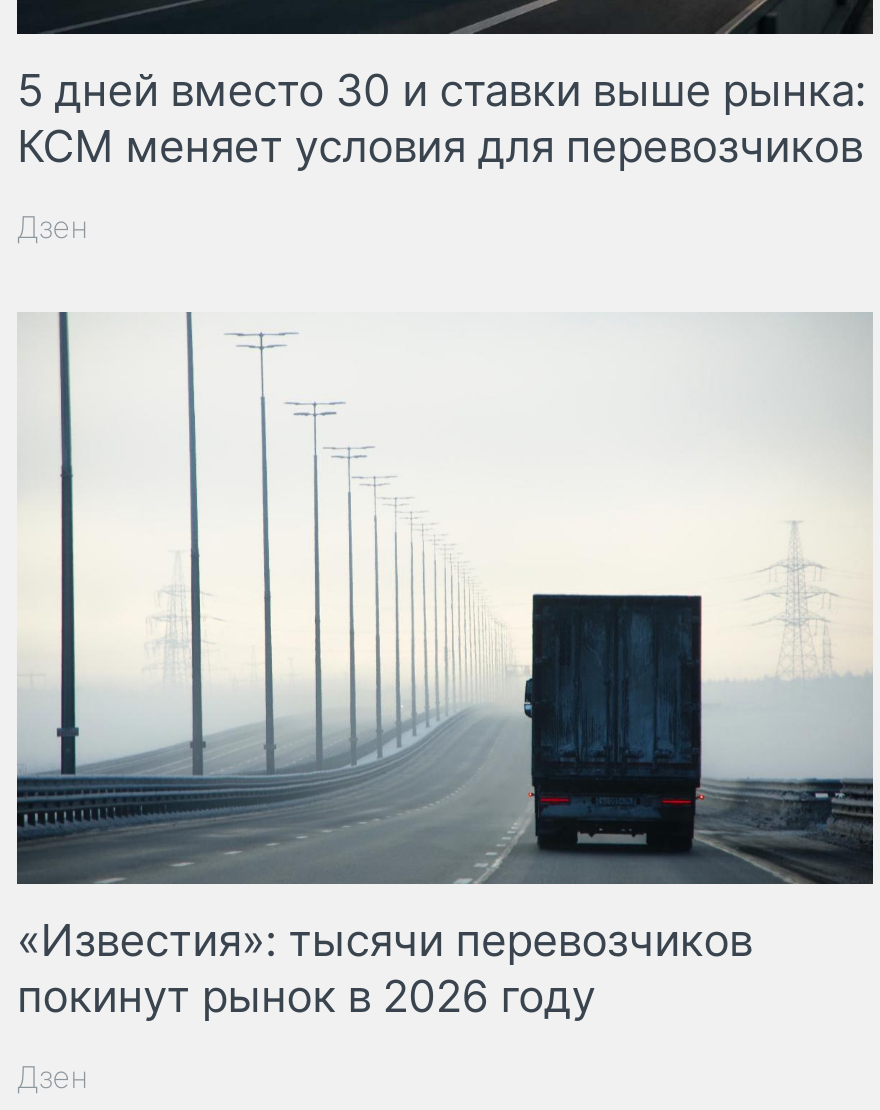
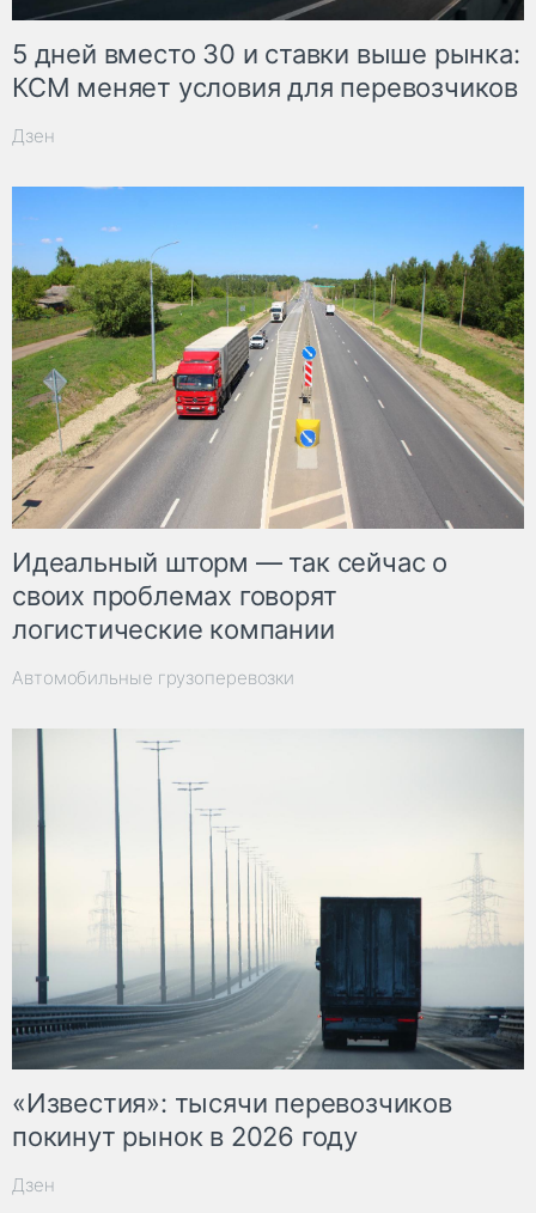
+ [image]
+ Идеальный шторм — так сейчас о
+ своих проблемах говорят
+ логистические компании
+ Автомобильные грузоперевозки
